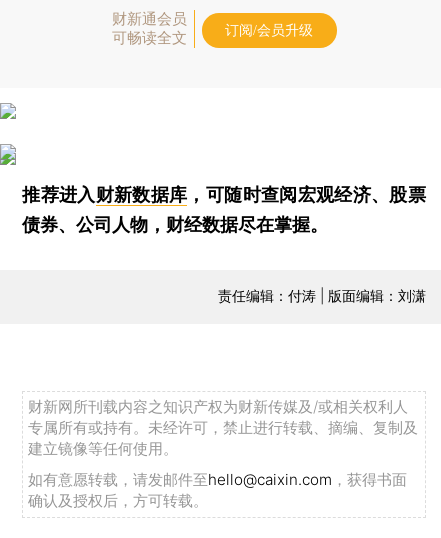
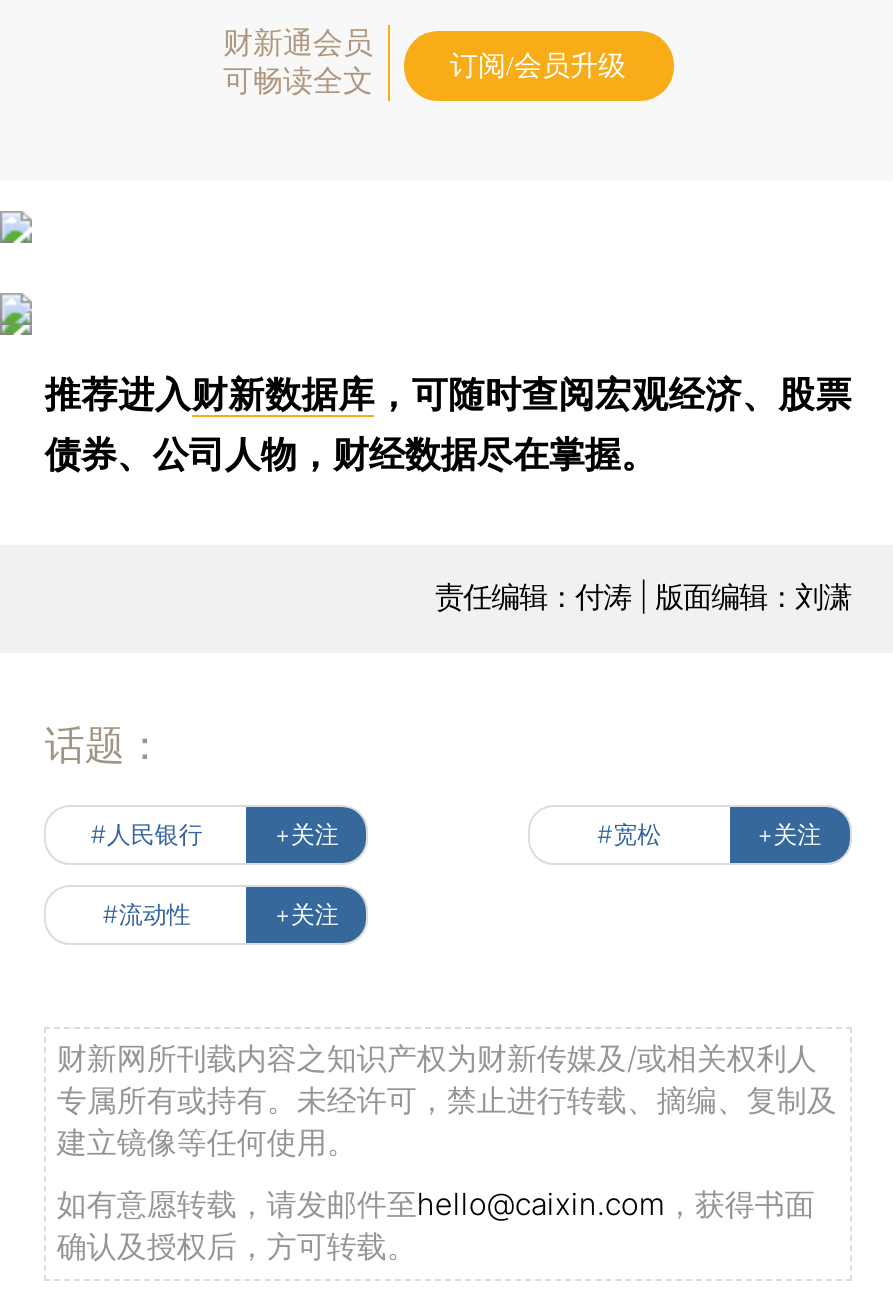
+ 话题：
+ #人民银行
+ +关注
+ #宽松
+ +关注
+ #流动性
+ +关注
